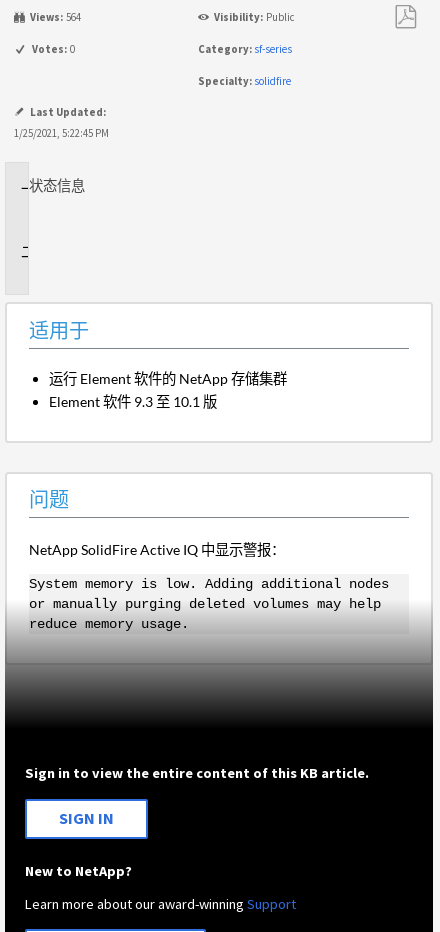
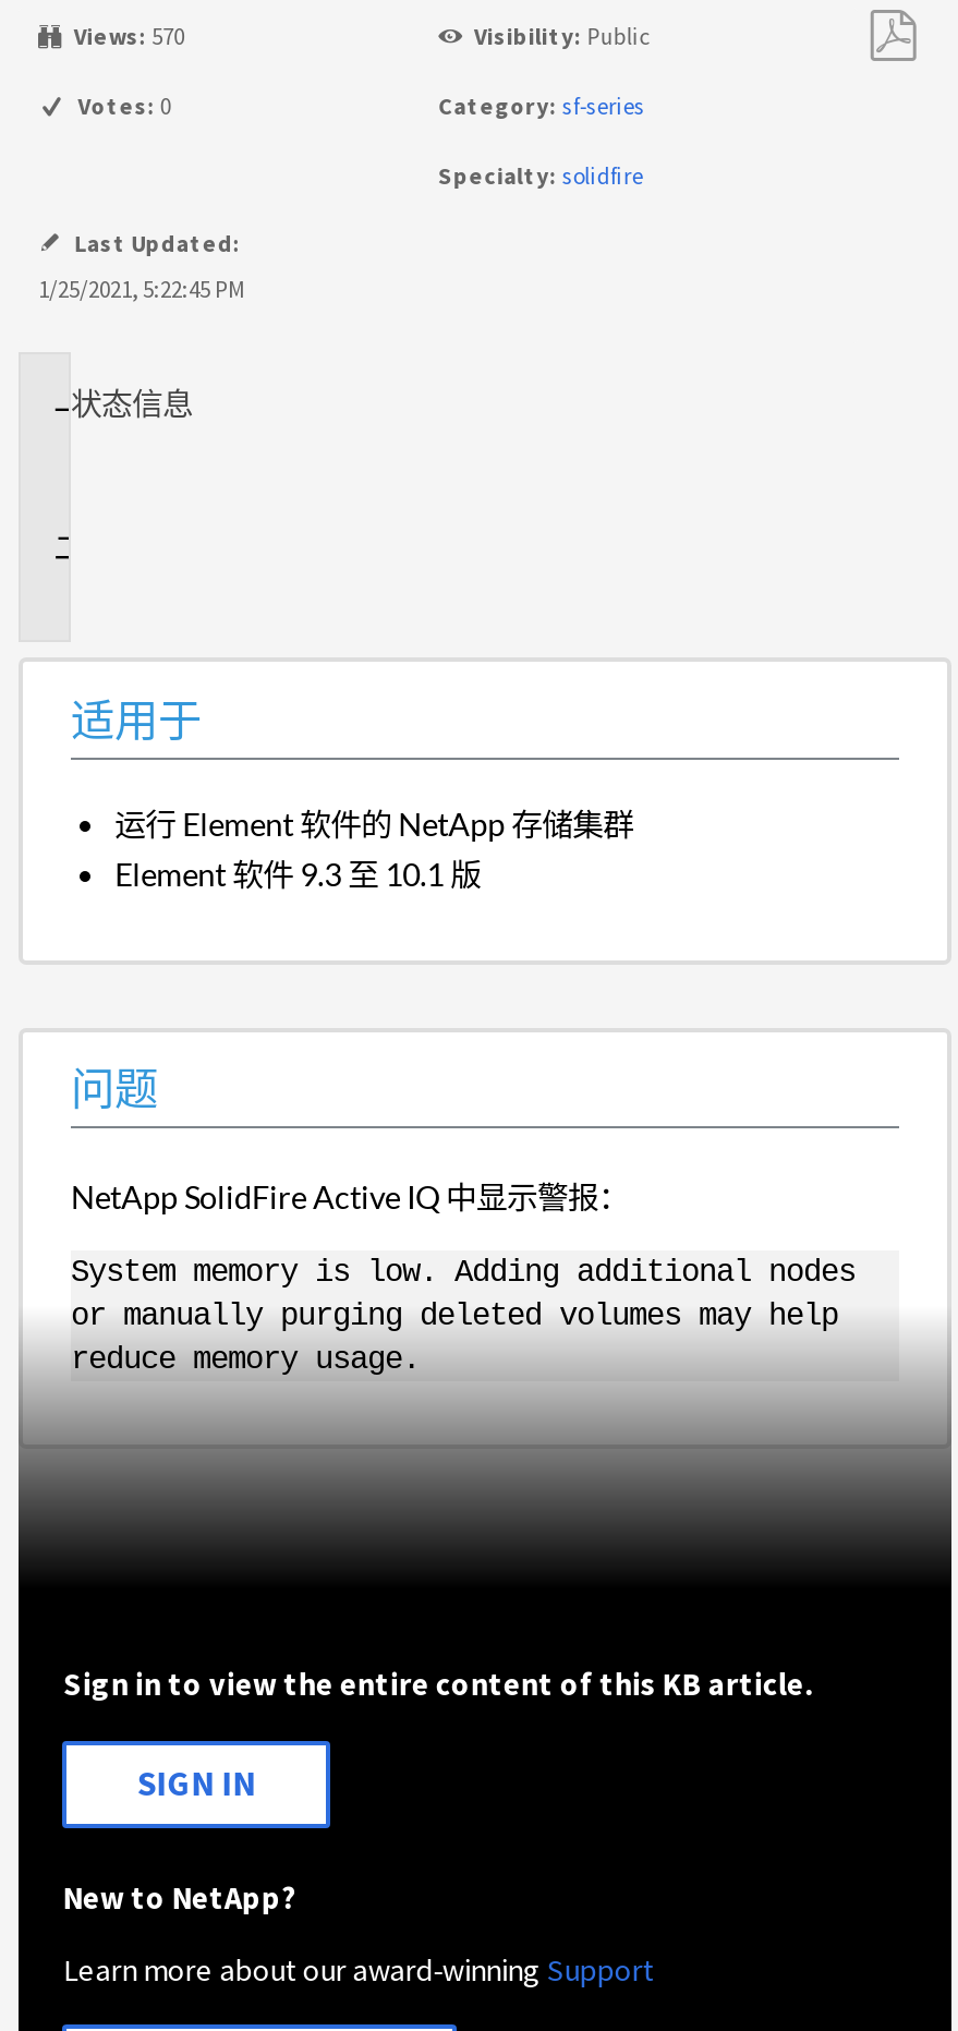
- Views: 564
+ Views: 570
